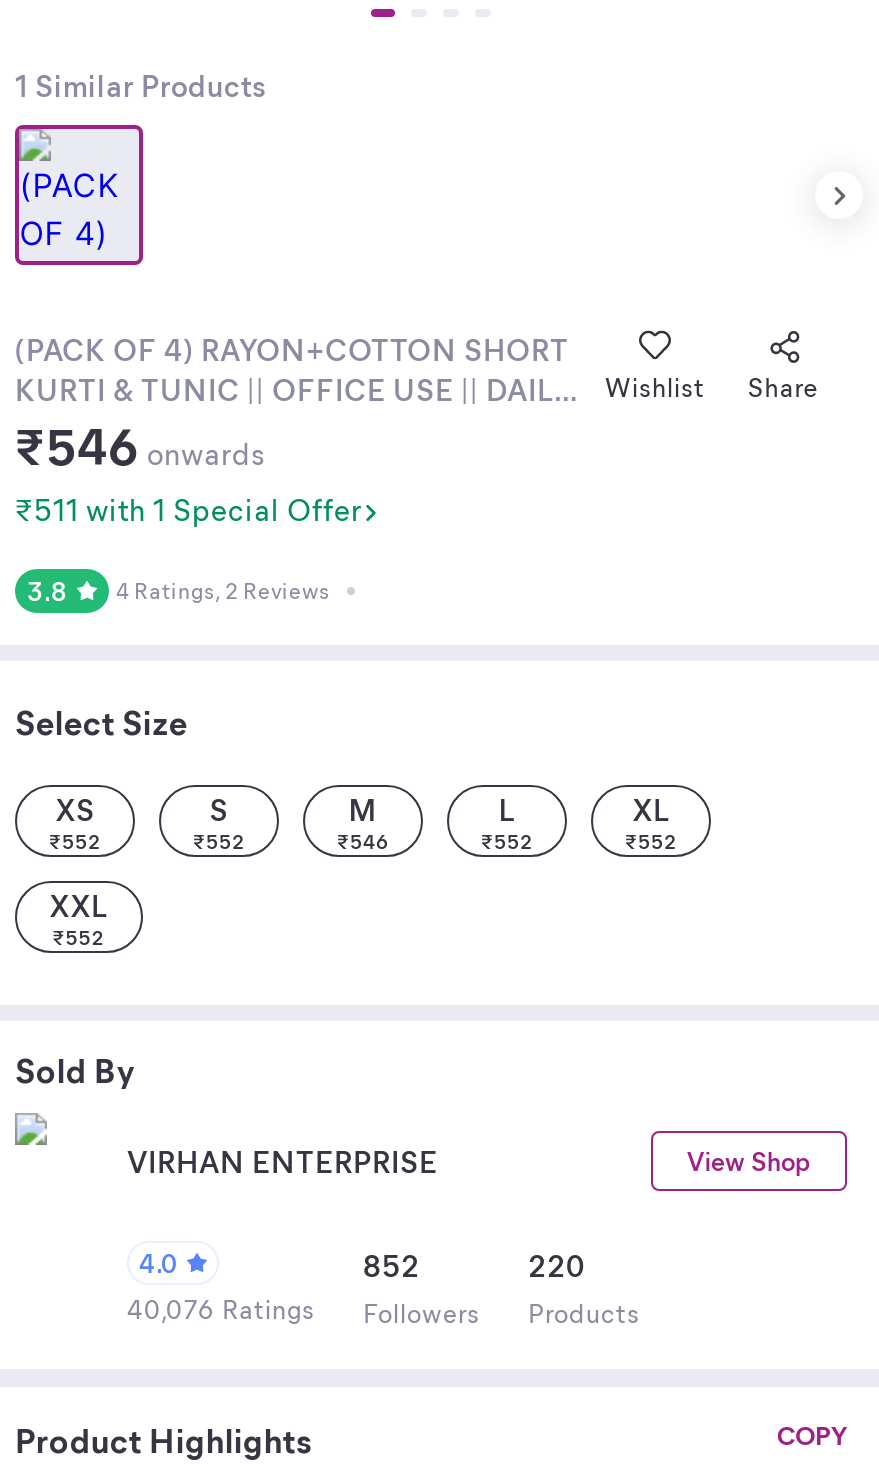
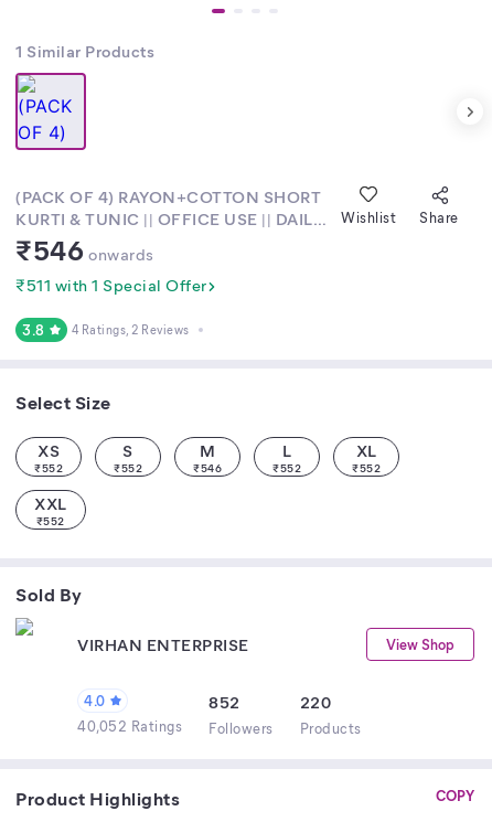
- 40,076 Ratings Followers Products
+ 40,052 Ratings Followers Products
